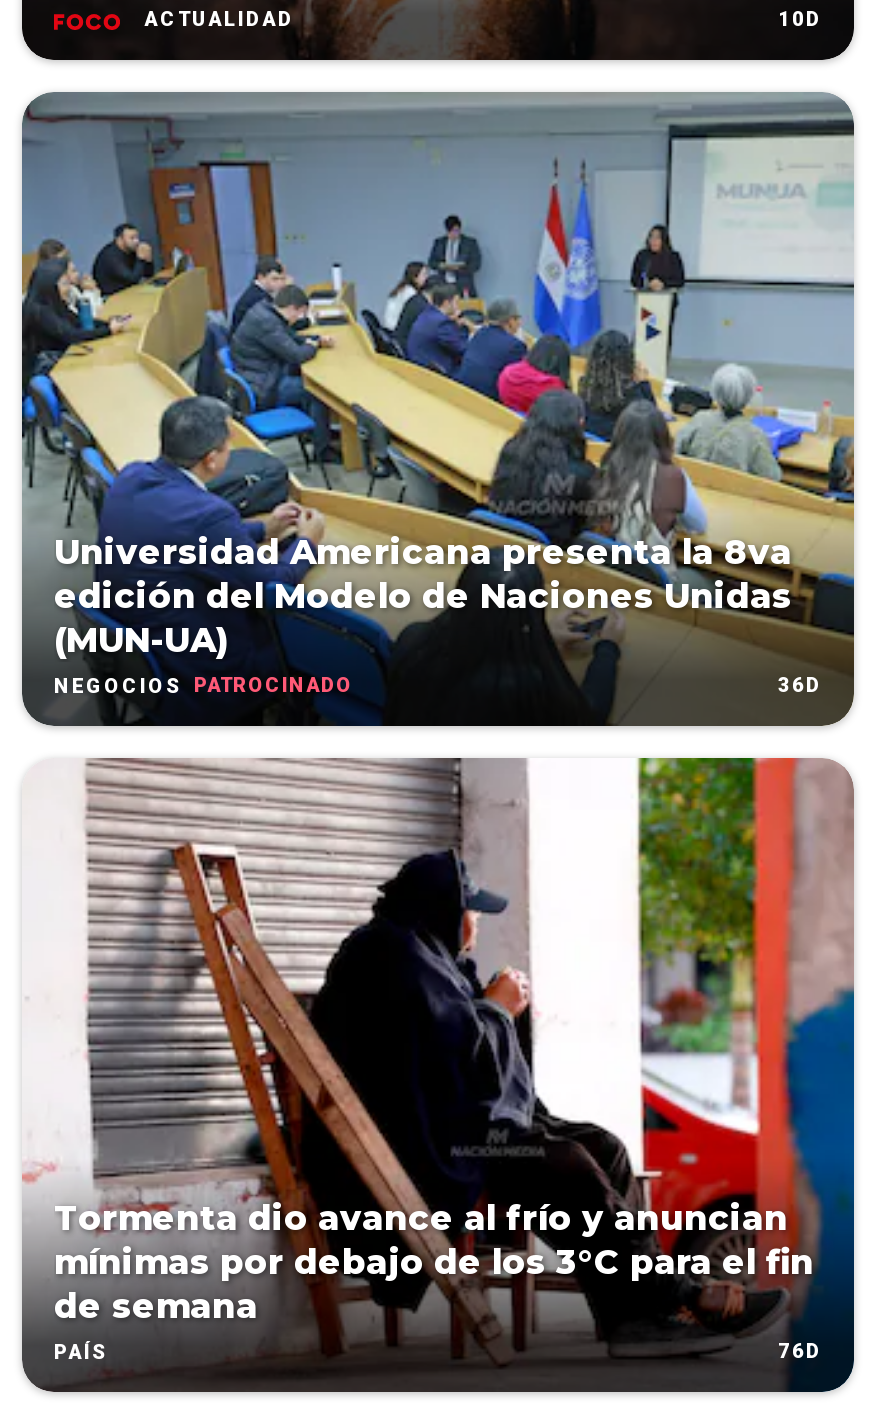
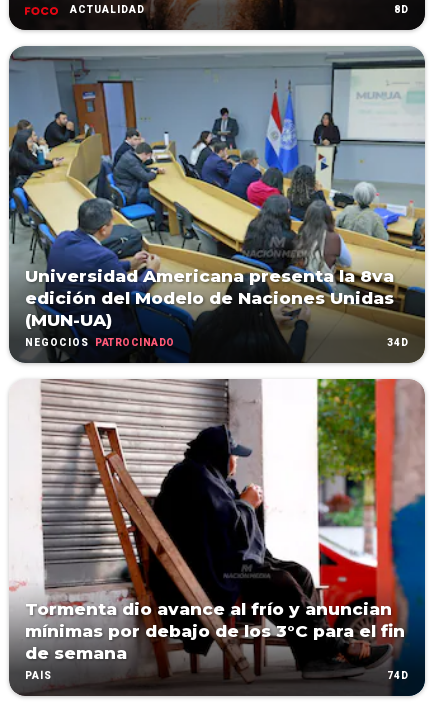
- 10D
+ 8D

- 36D
+ 34D

- 76D
+ 74D
